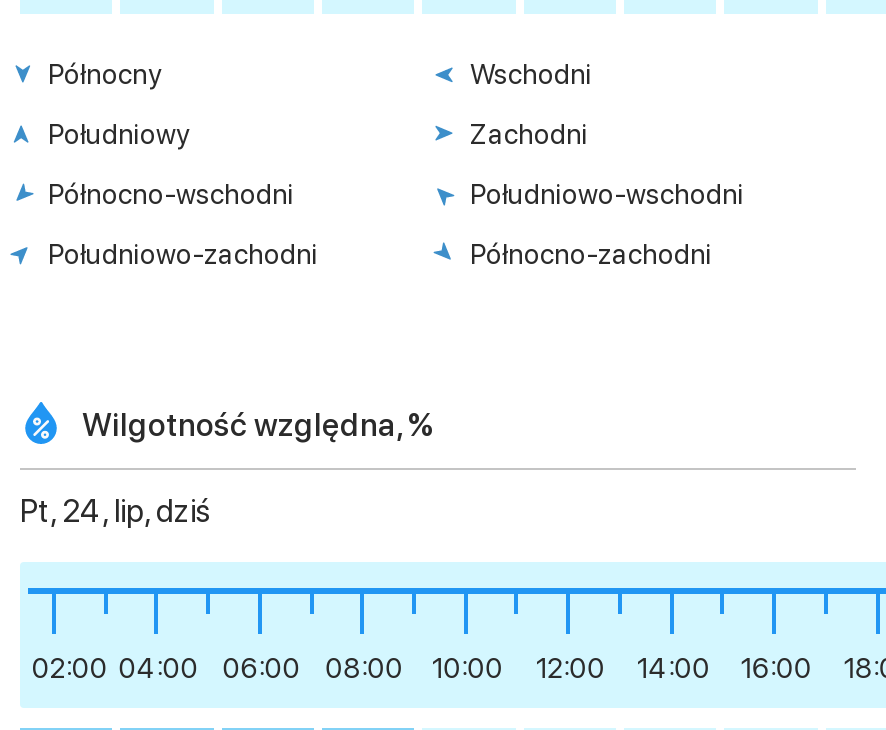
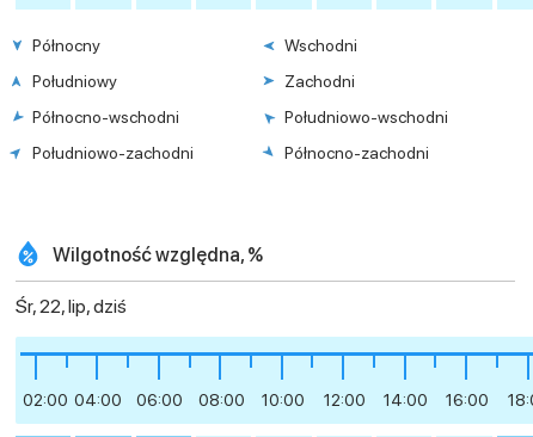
- Pt, 24, lip, dziś
+ Śr, 22, lip, dziś
